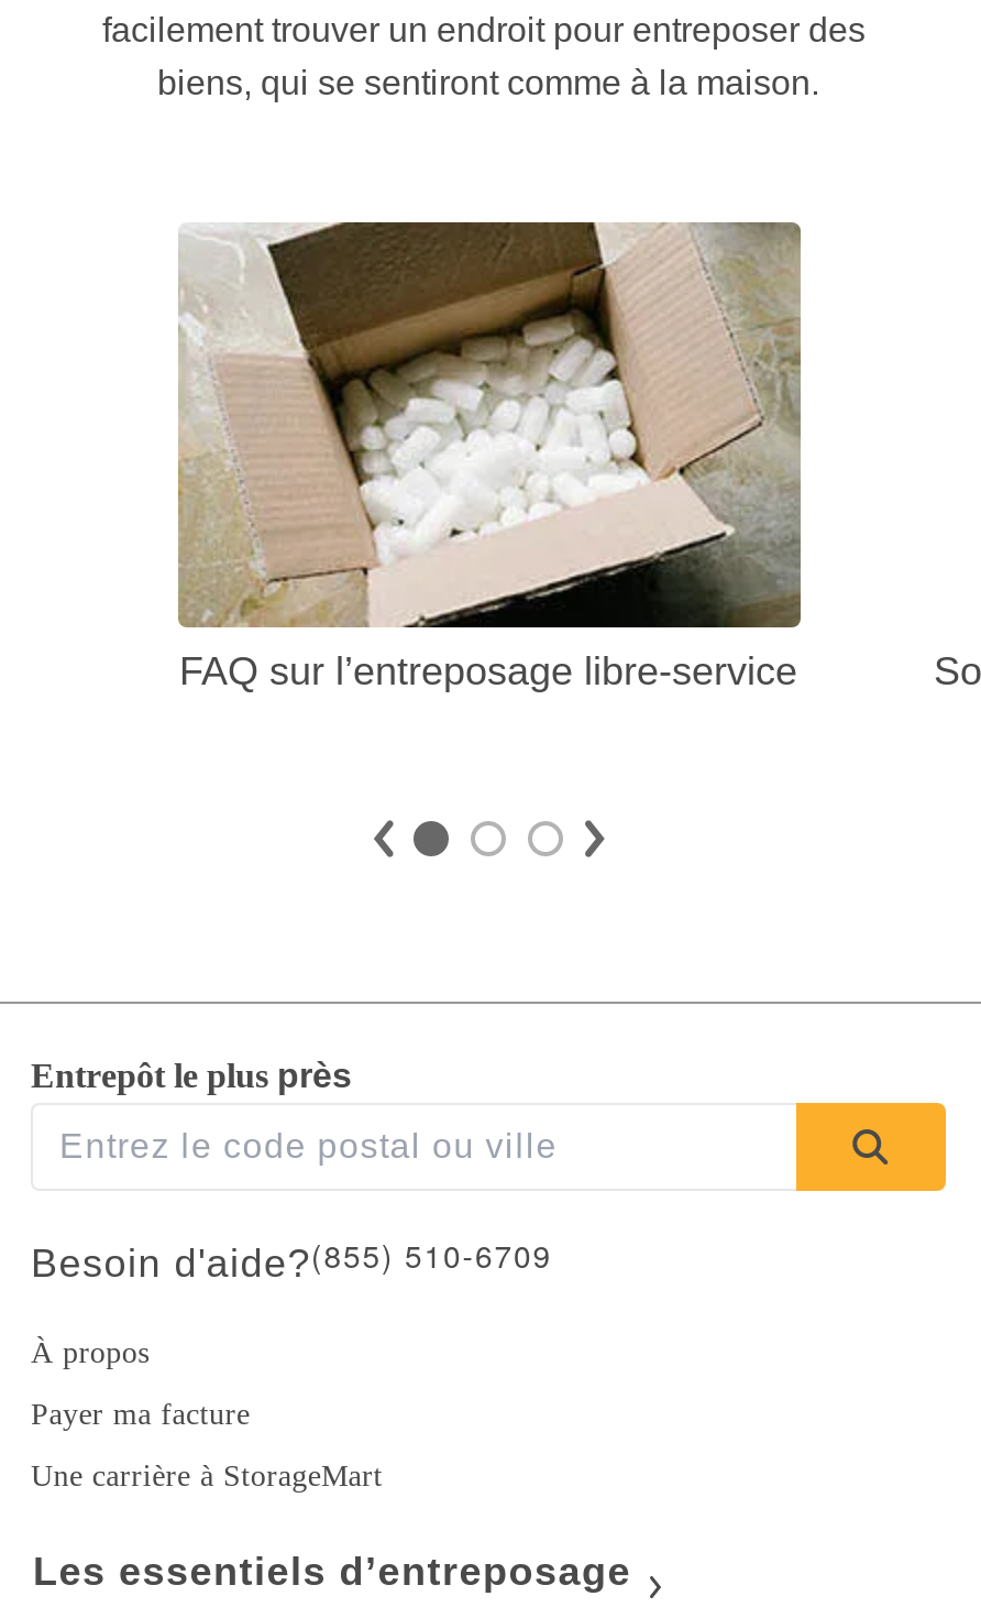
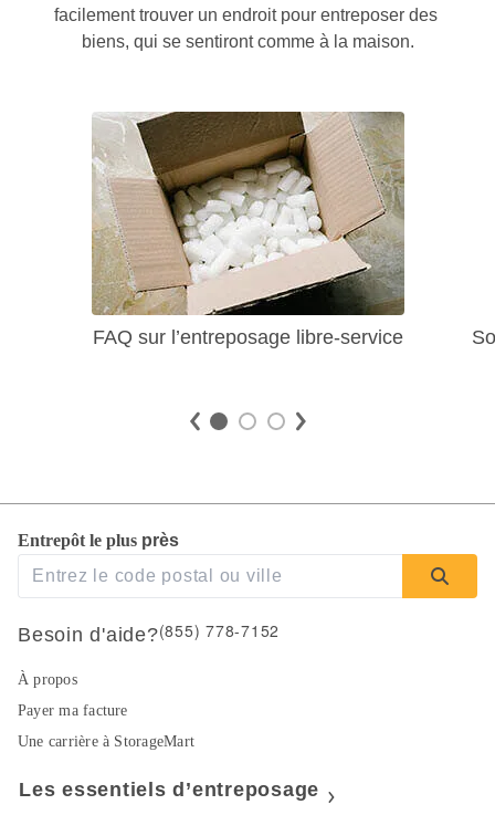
- Besoin d'aide?(855) 510-6709
+ Besoin d'aide?(855) 778-7152
